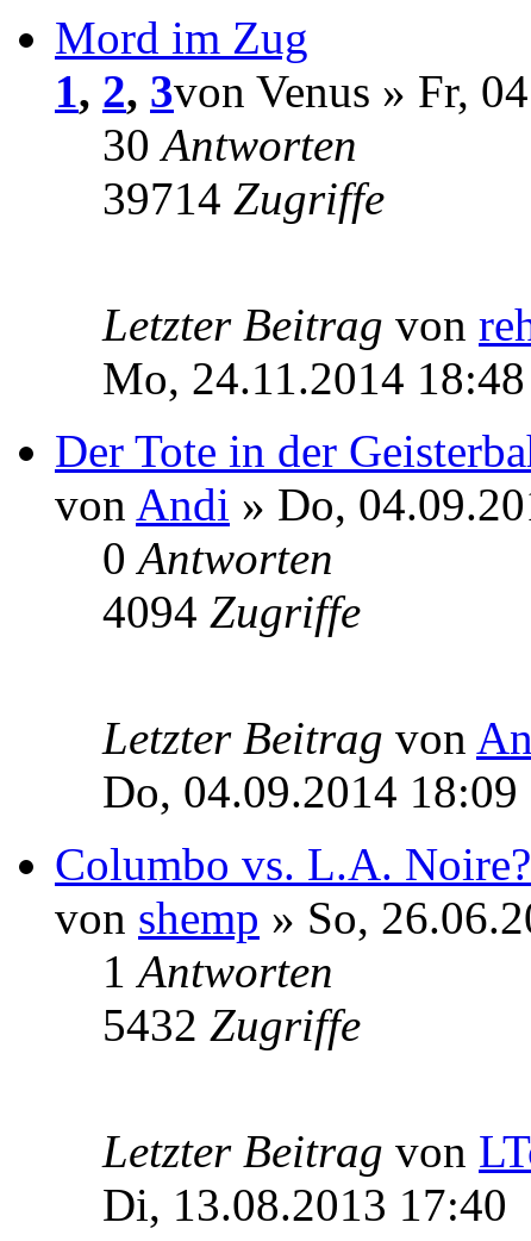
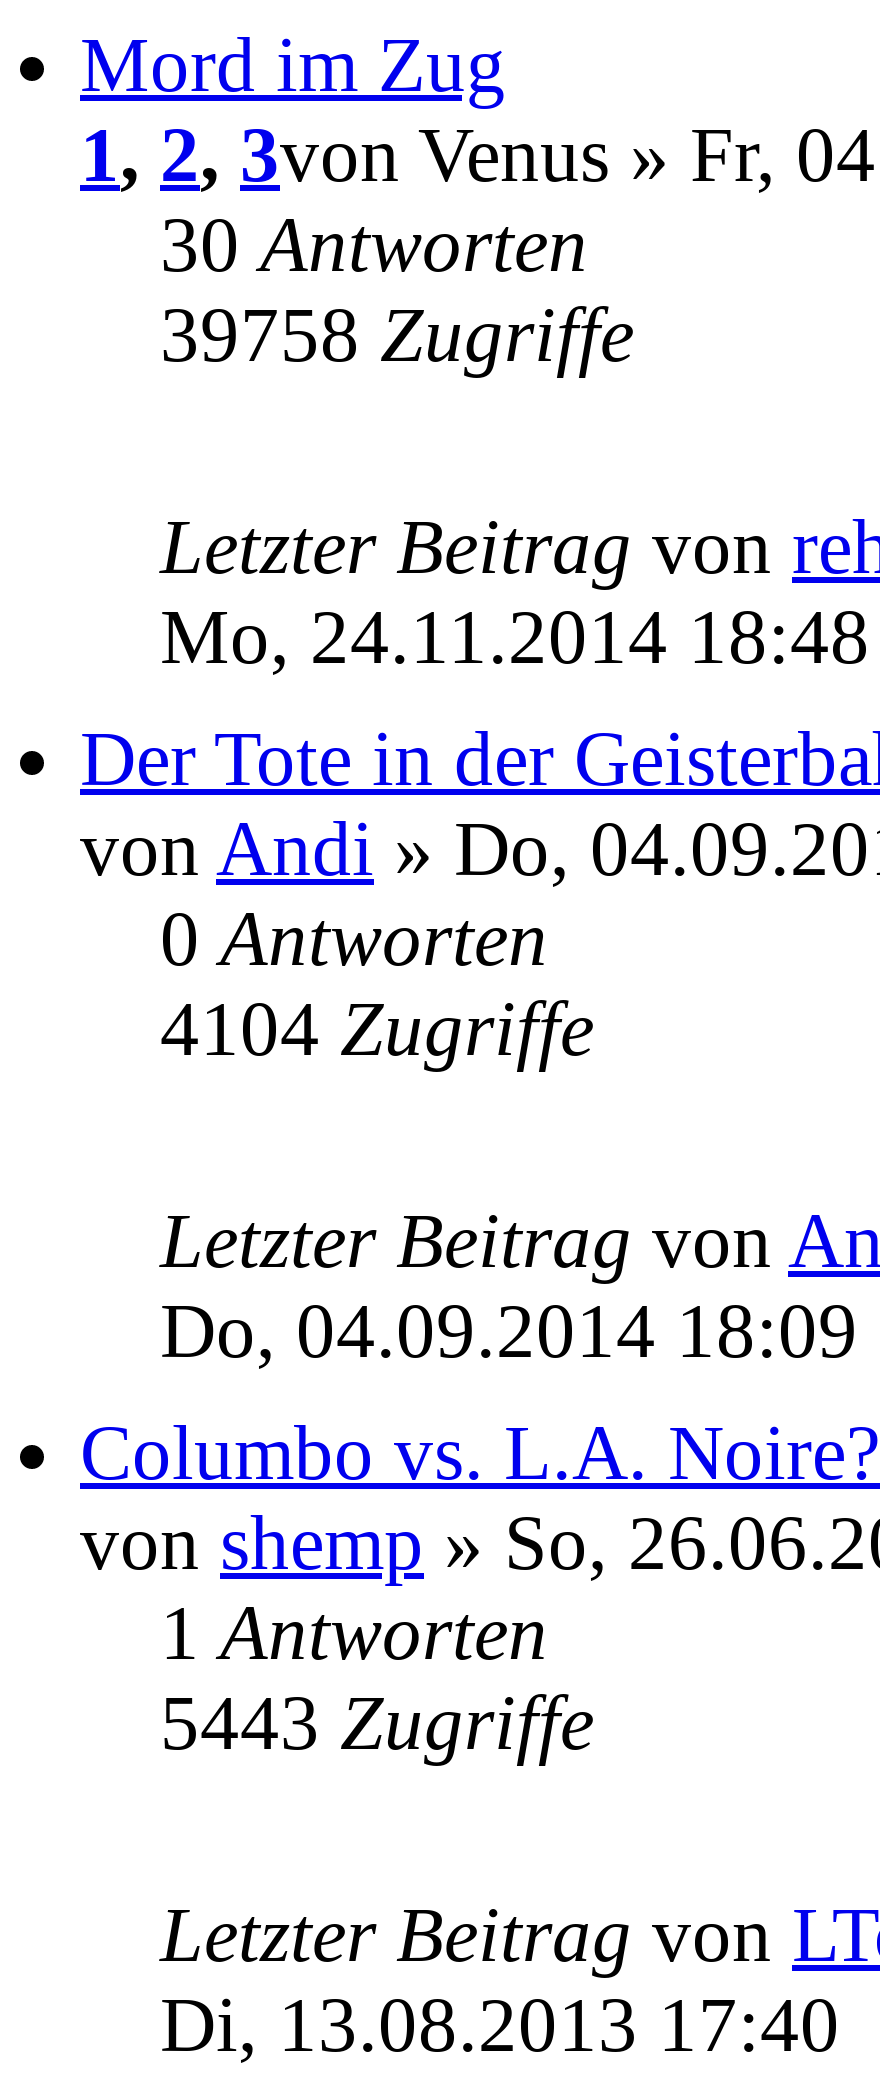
- 39714 Zugriffe
+ 39758 Zugriffe

- 4094 Zugriffe
+ 4104 Zugriffe

- 5432 Zugriffe
+ 5443 Zugriffe
